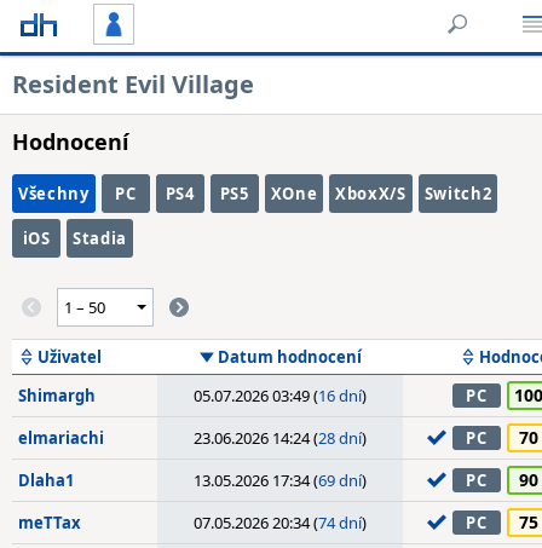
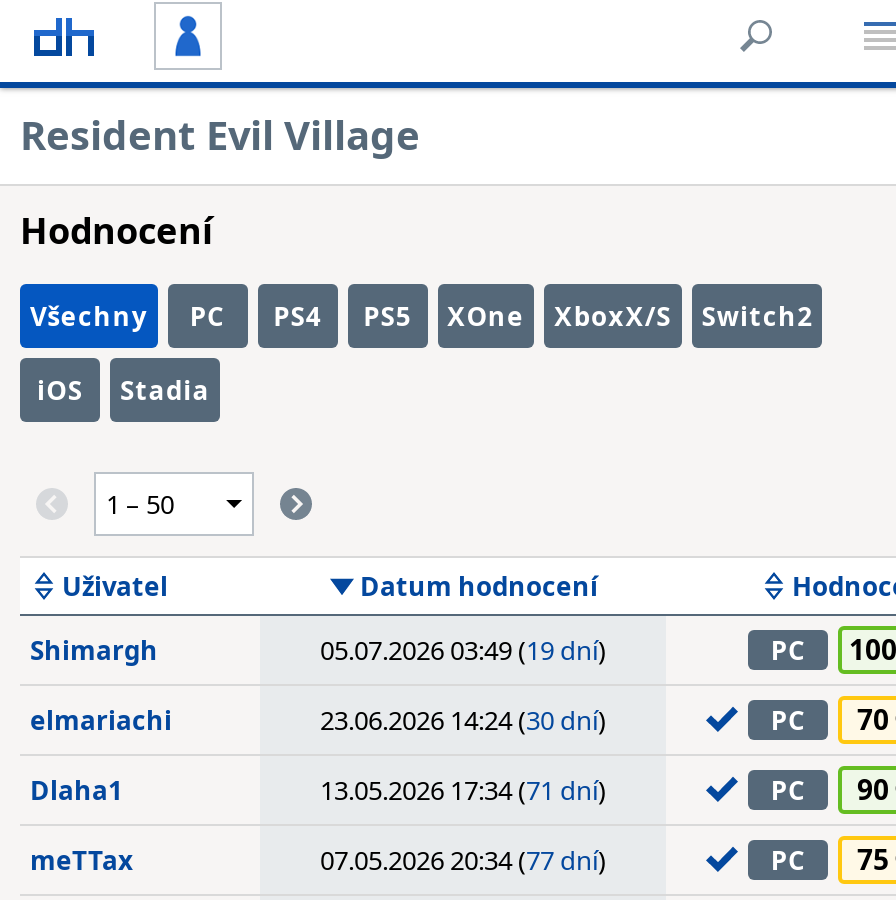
- 05.07.2026 03:49 (16 dní)
+ 05.07.2026 03:49 (19 dní)

- 23.06.2026 14:24 (28 dní)
+ 23.06.2026 14:24 (30 dní)

- 13.05.2026 17:34 (69 dní)
+ 13.05.2026 17:34 (71 dní)

- 07.05.2026 20:34 (74 dní)
+ 07.05.2026 20:34 (77 dní)
